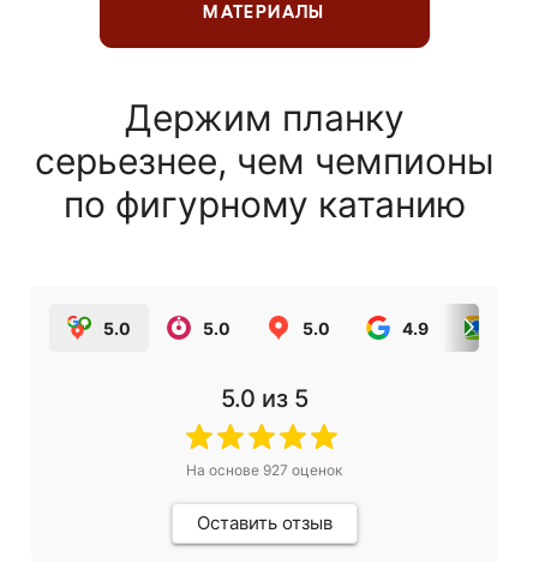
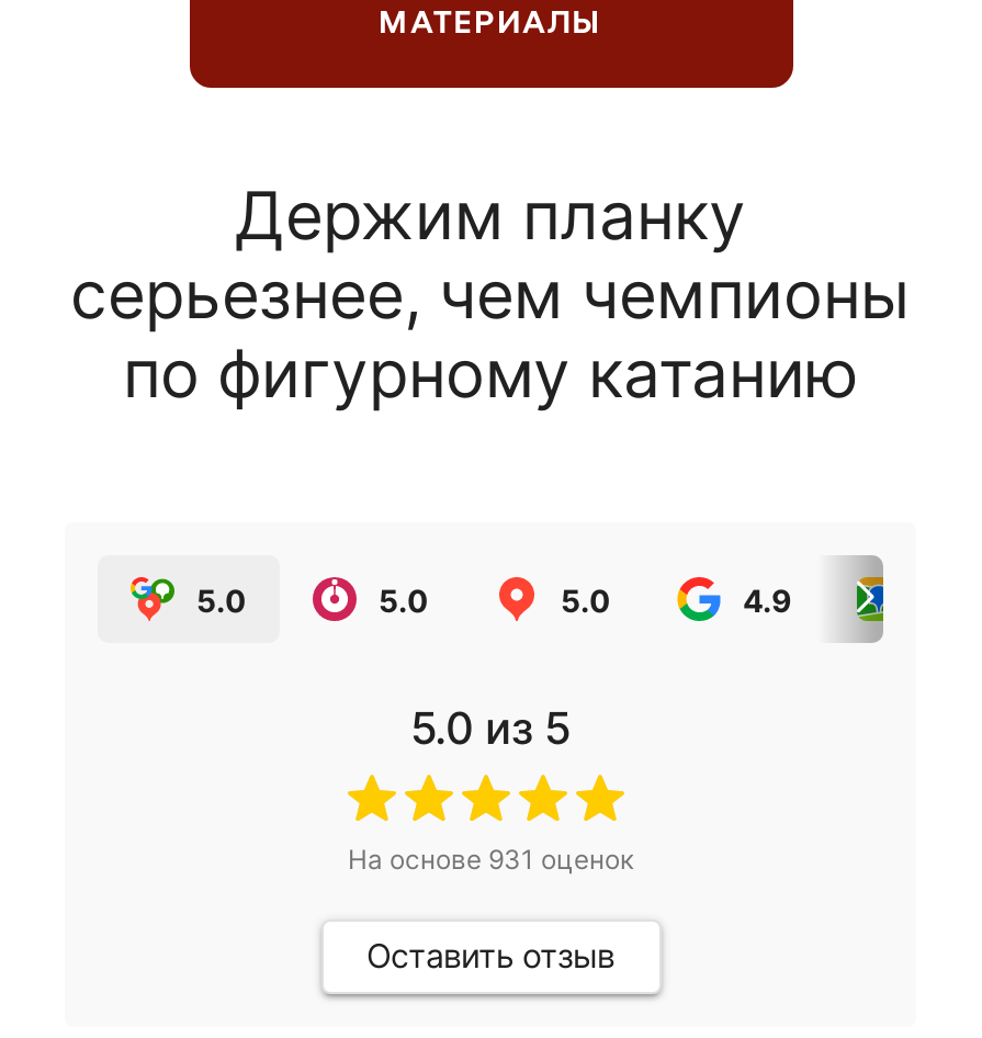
- На основе 927 оценок
+ На основе 931 оценок
